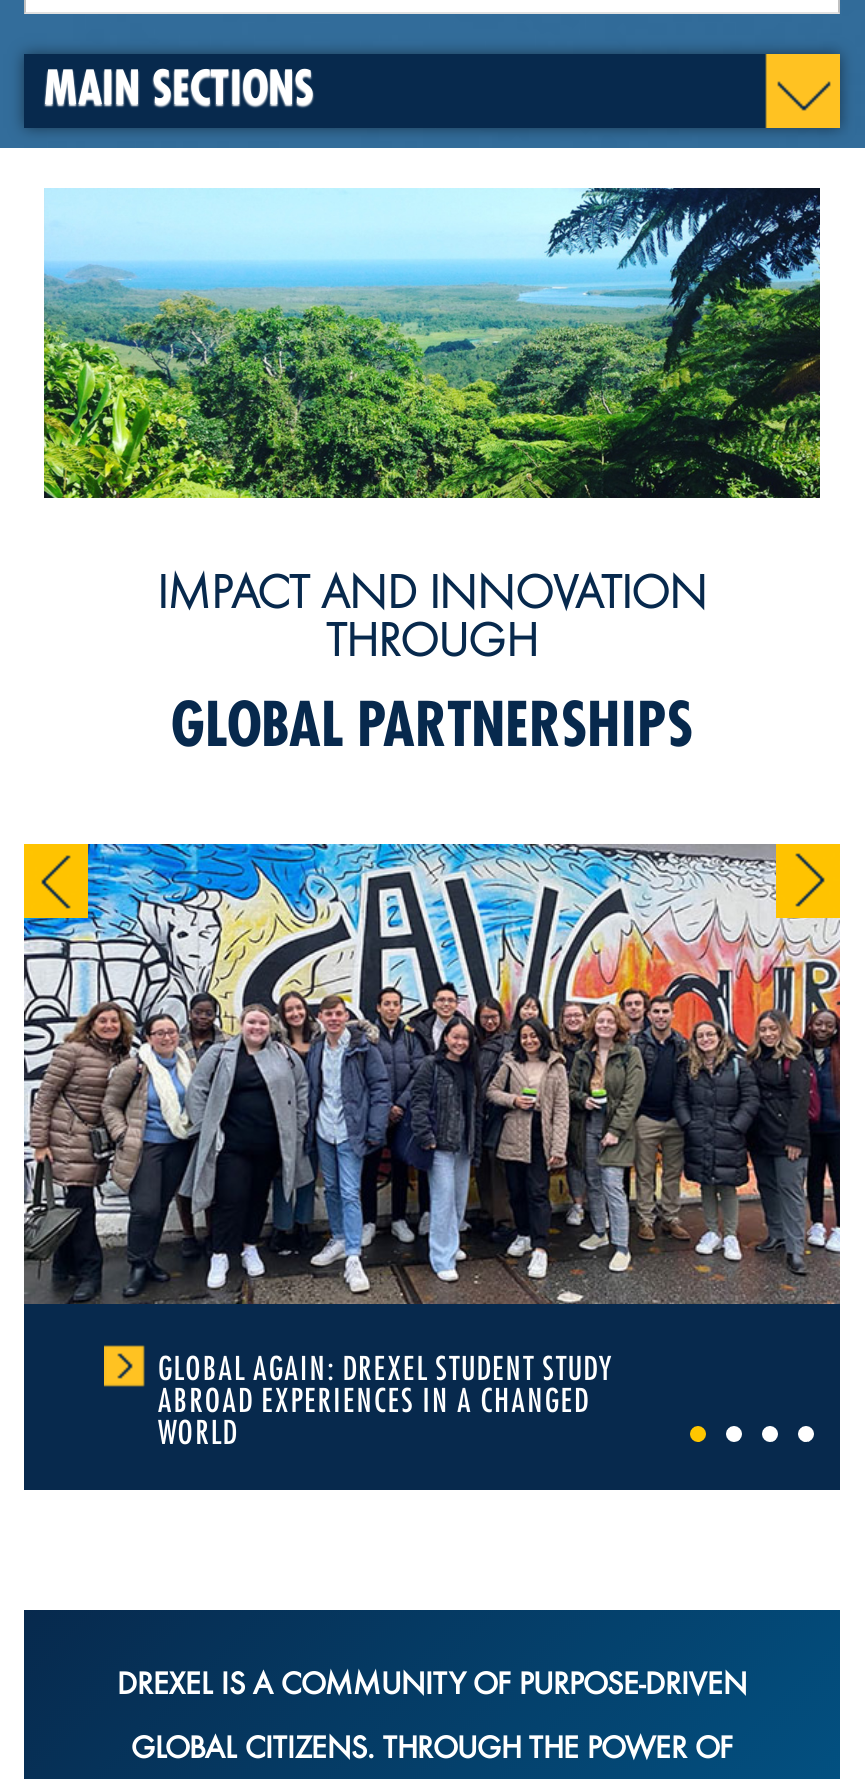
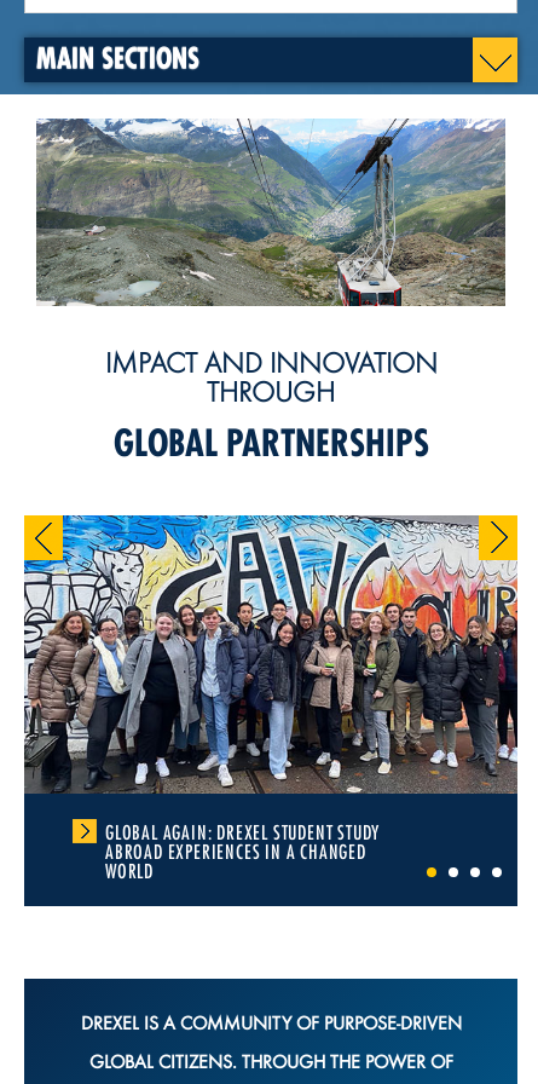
- [image]
+ [image]
